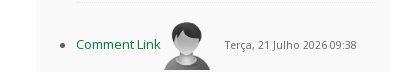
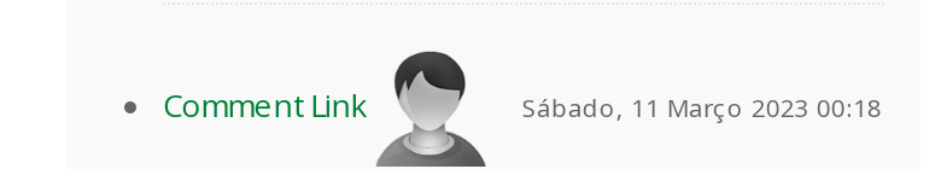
- Terça, 21 Julho 2026 09:38
+ Sábado, 11 Março 2023 00:18
